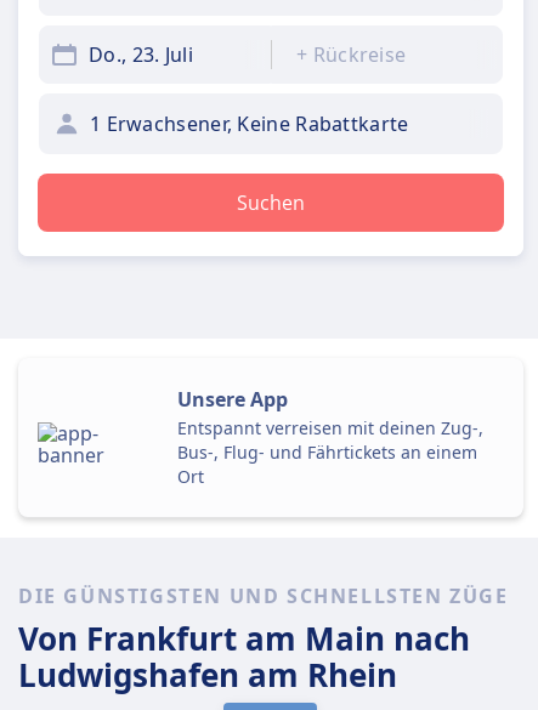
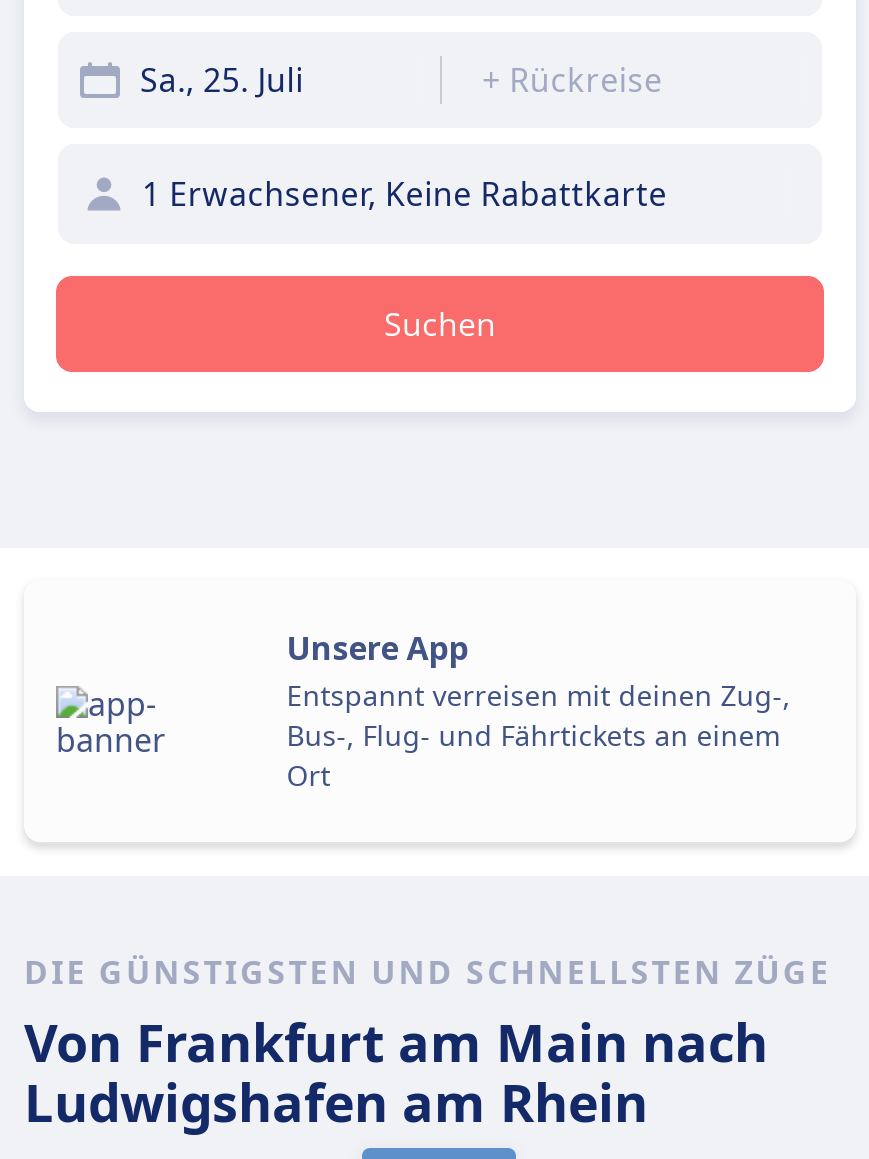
- Do., 23. Juli
+ Sa., 25. Juli
